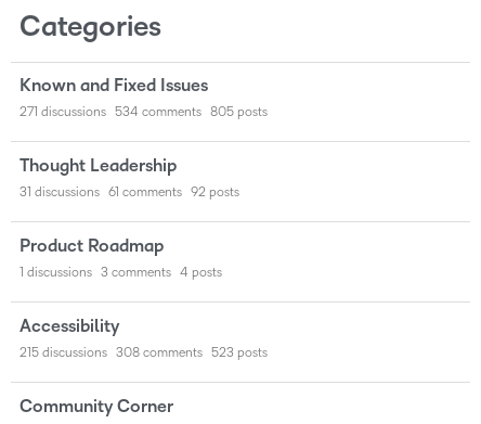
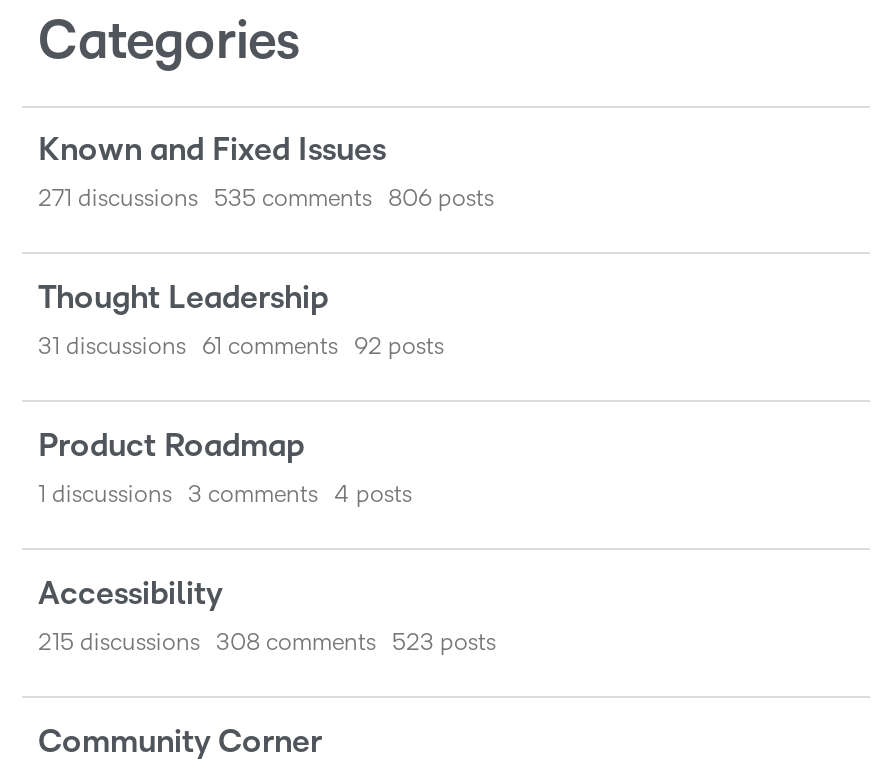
- 534 comments
+ 535 comments

- 805 posts
+ 806 posts
